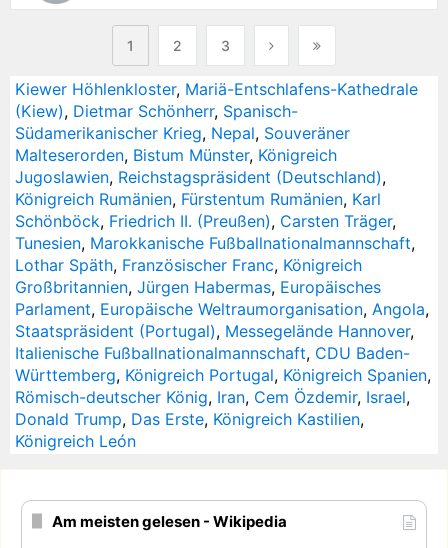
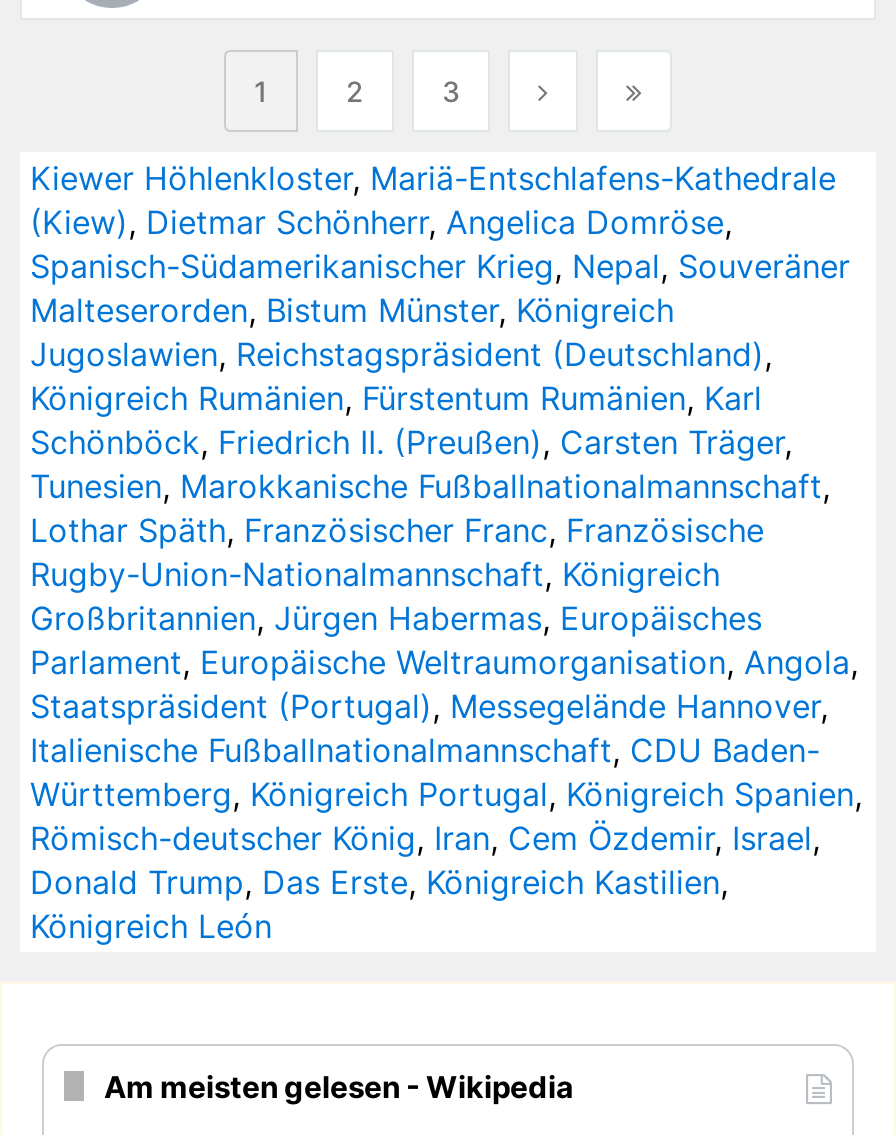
- (Kiew), Dietmar Schönherr, Spanisch-
- Südamerikanischer Krieg, Nepal, Souveräner
+ (Kiew), Dietmar Schönherr, Angelica Domröse,
+ Spanisch-Südamerikanischer Krieg, Nepal, Souveräner

- Lothar Späth, Französischer Franc, Königreich
+ Lothar Späth, Französischer Franc, Französische
+ Rugby-Union-Nationalmannschaft, Königreich
